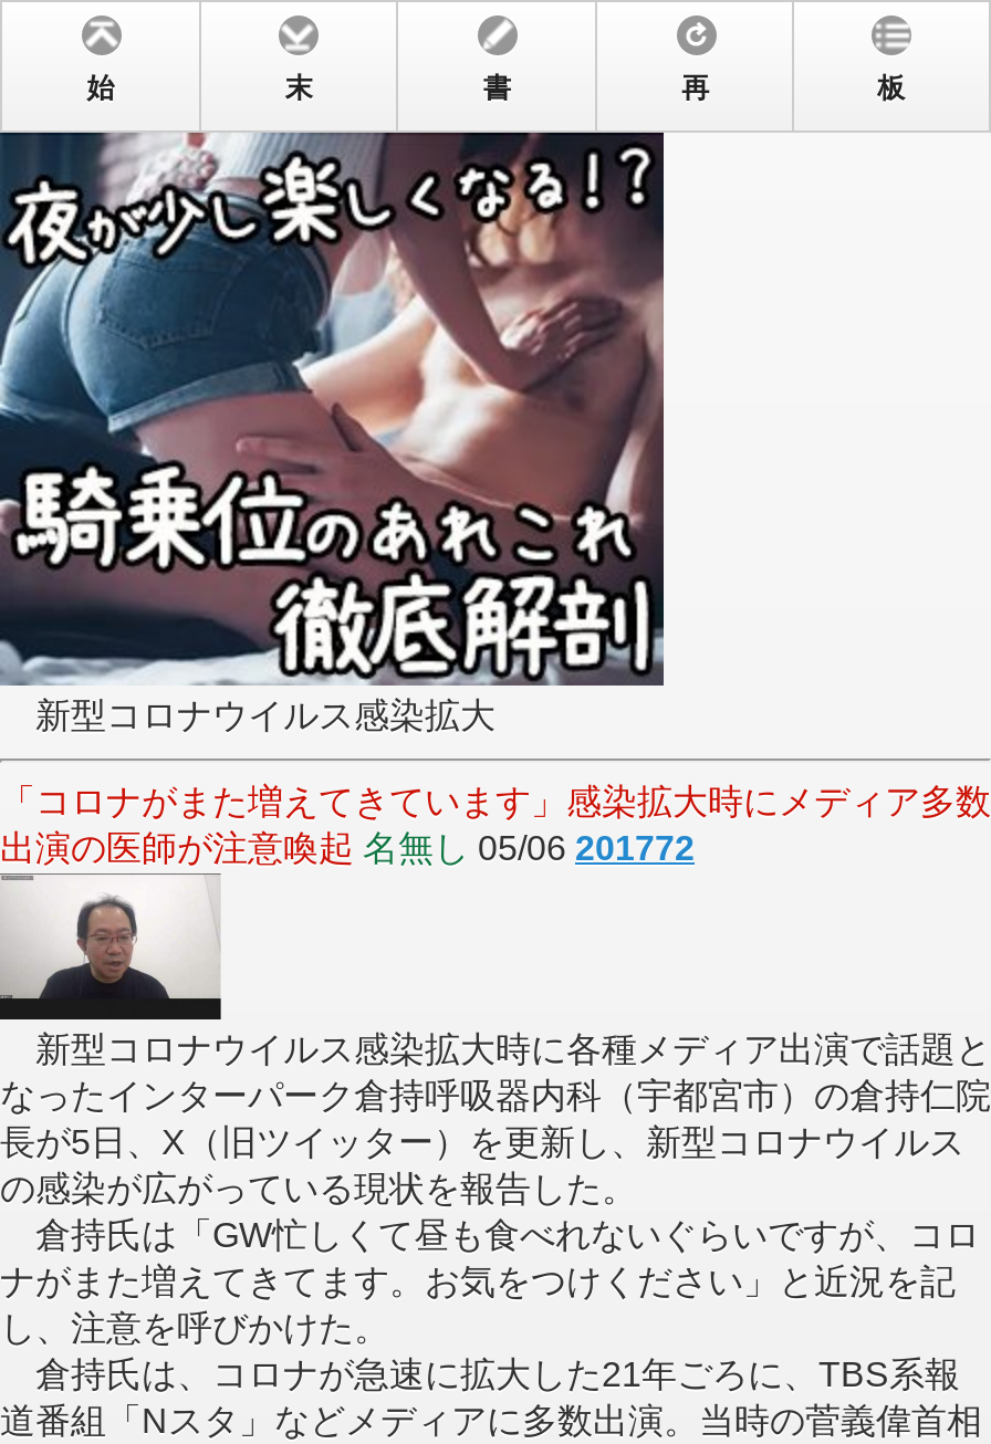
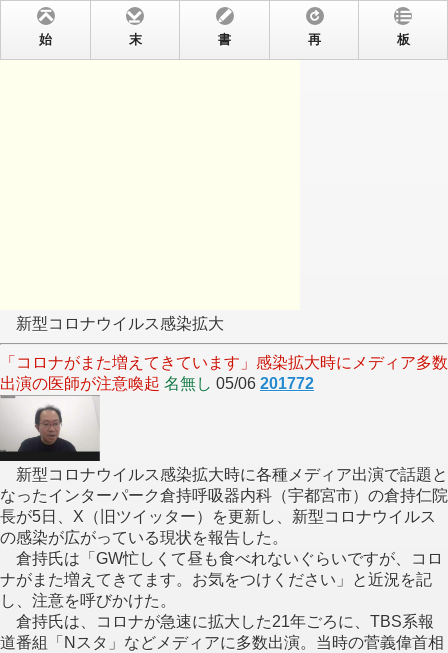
- [image]
